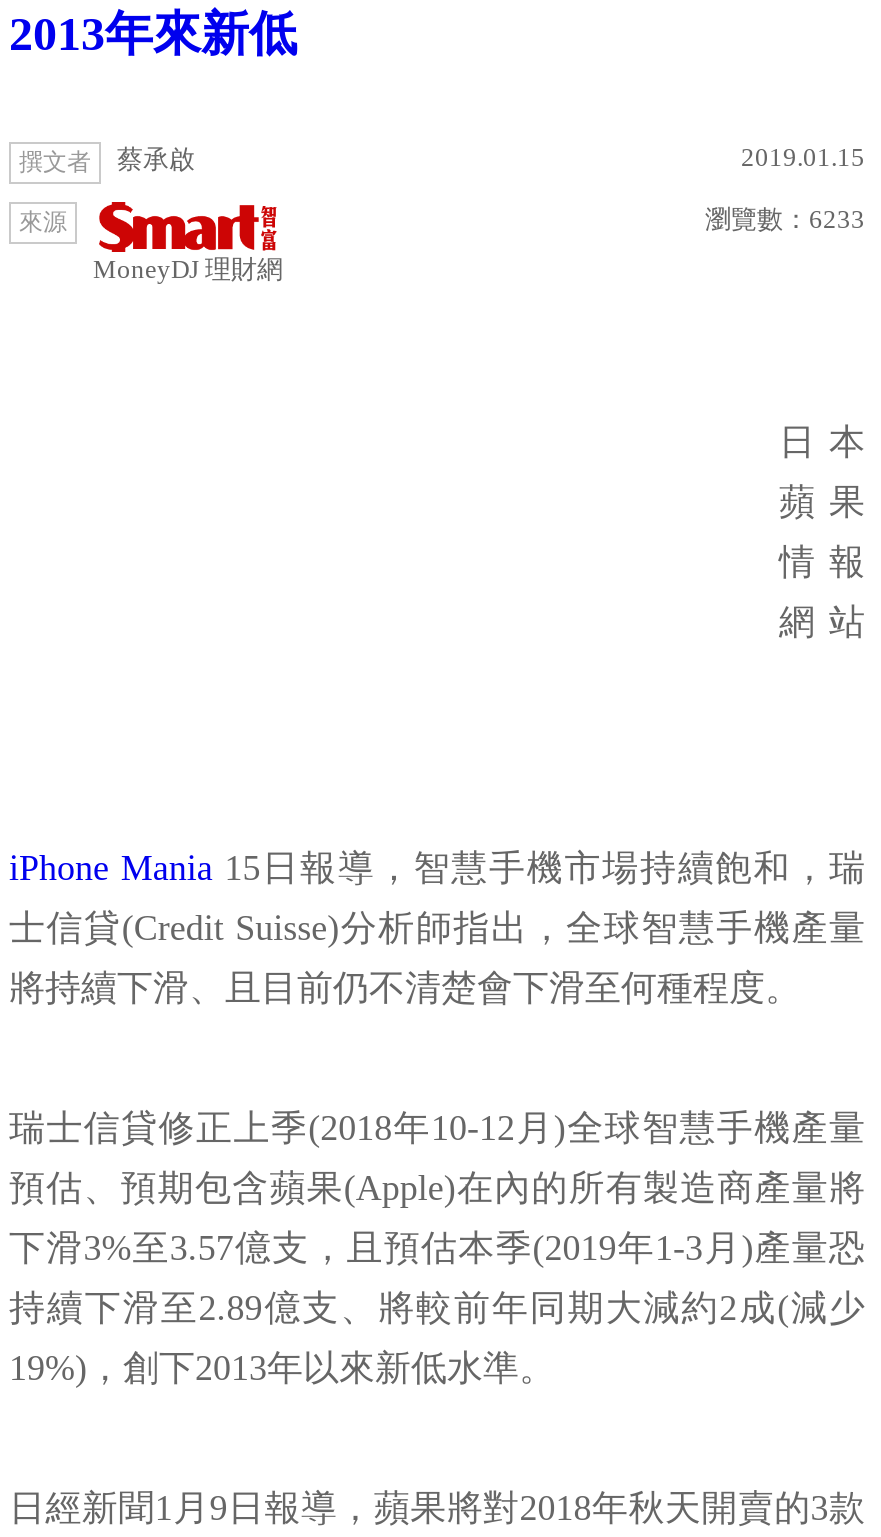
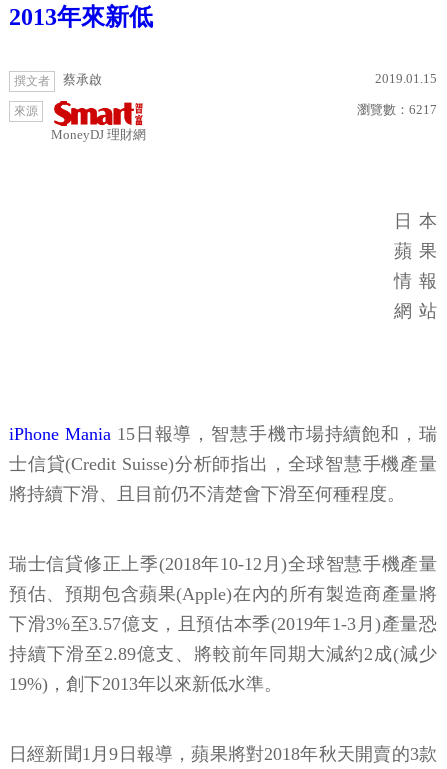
- 瀏覽數：6233
+ 瀏覽數：6217
